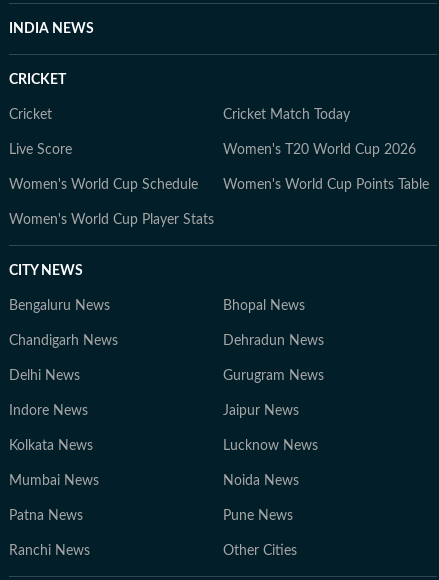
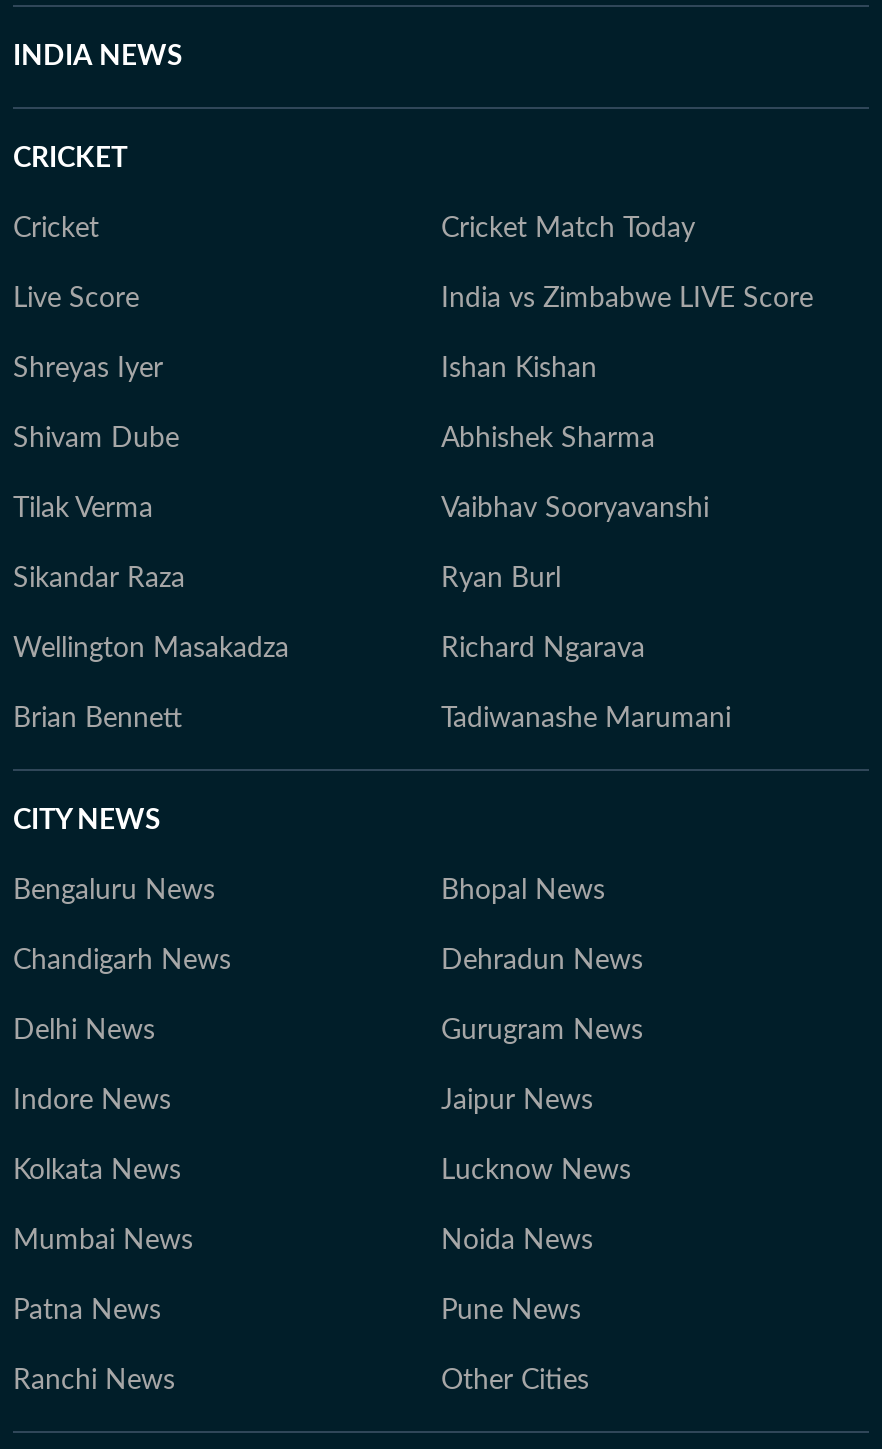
- Women's T20 World Cup 2026
- Women's World Cup Schedule
- Women's World Cup Points Table
- Women's World Cup Player Stats
+ India vs Zimbabwe LIVE Score
+ Shreyas Iyer
+ Ishan Kishan
+ Shivam Dube
+ Abhishek Sharma
+ Tilak Verma
+ Vaibhav Sooryavanshi
+ Sikandar Raza
+ Ryan Burl
+ Wellington Masakadza
+ Richard Ngarava
+ Brian Bennett
+ Tadiwanashe Marumani
